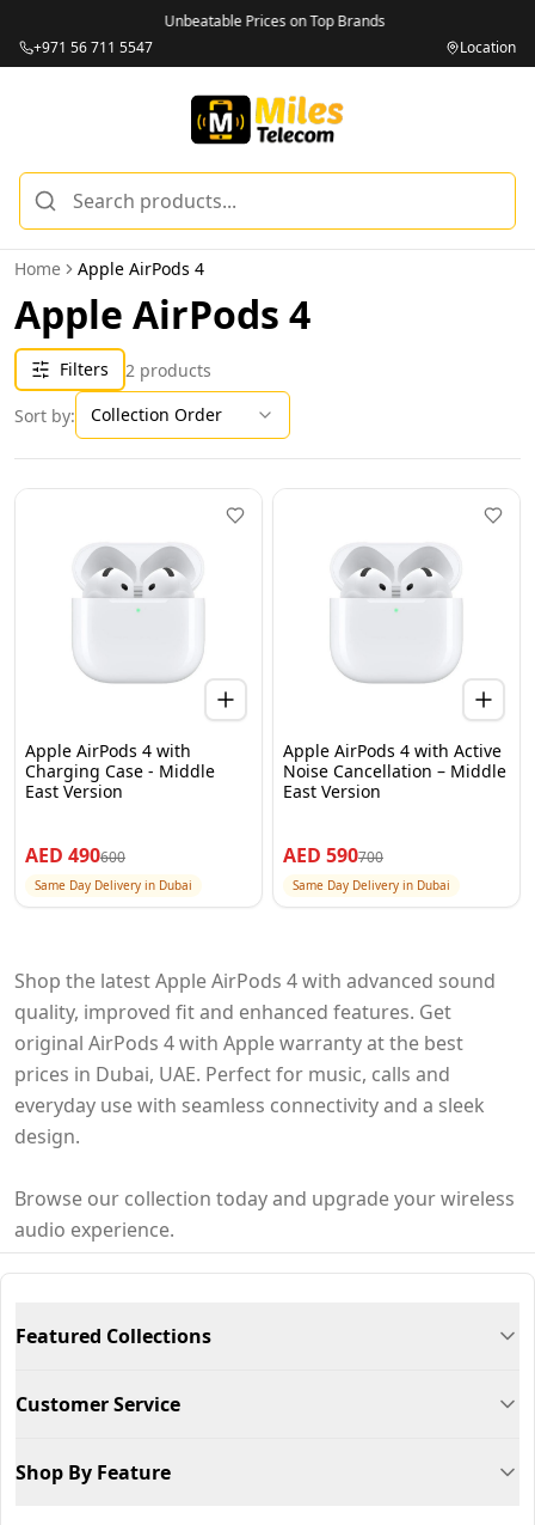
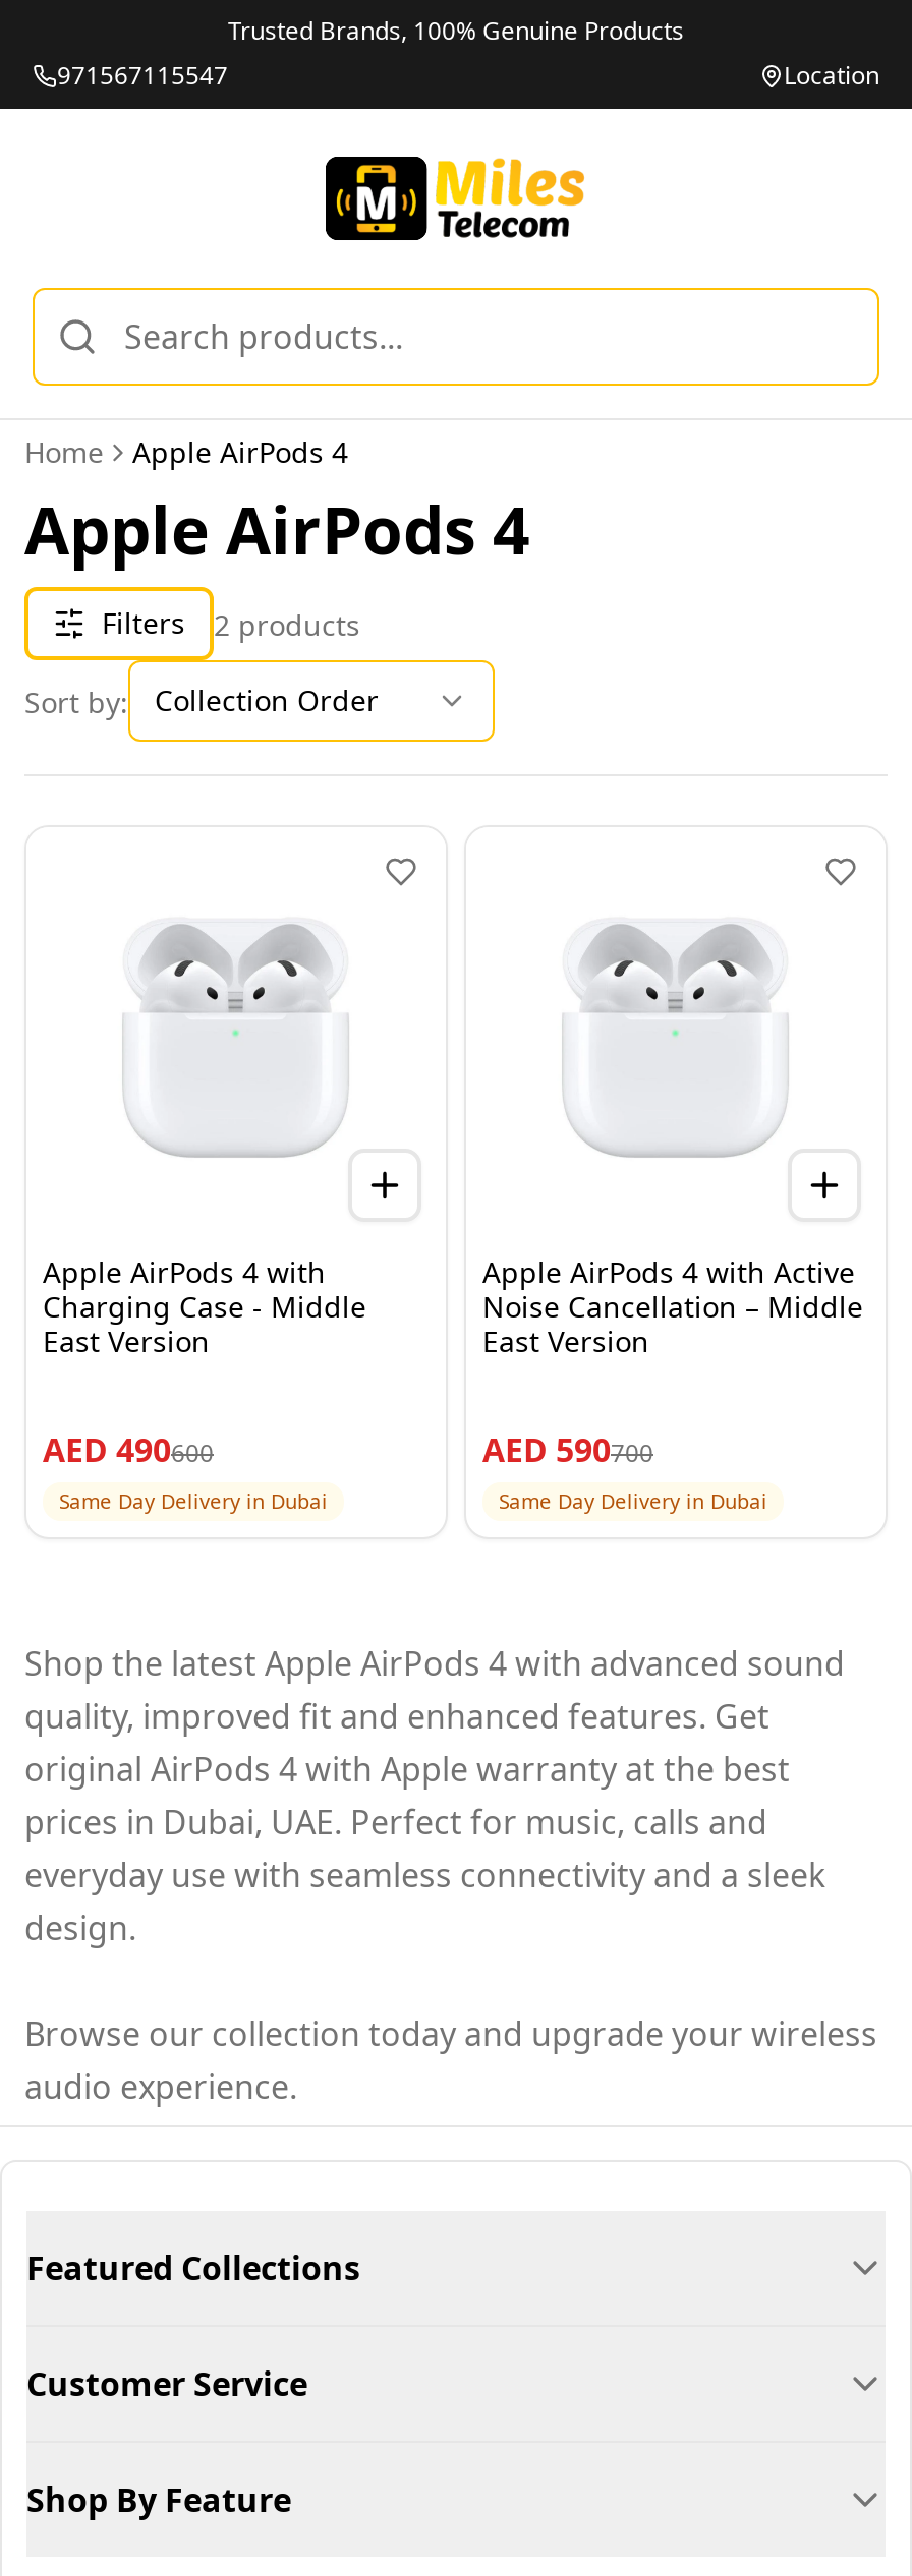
- Unbeatable Prices on Top Brands
- +971 56 711 5547
+ Trusted Brands, 100% Genuine Products
+ 971567115547
